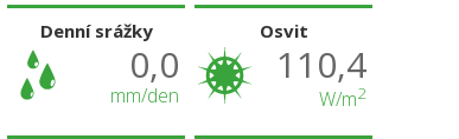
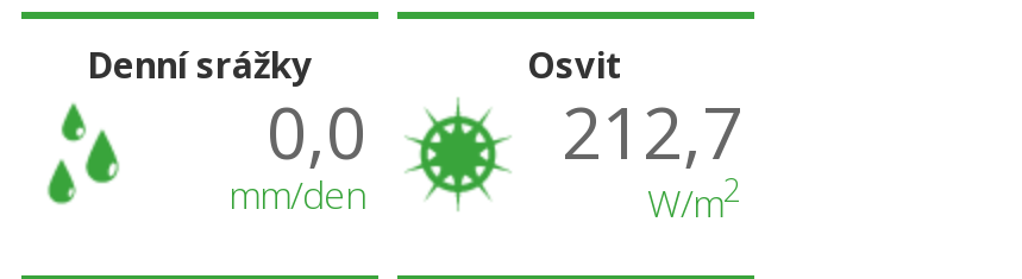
- 0,0 110,4
+ 0,0 212,7
